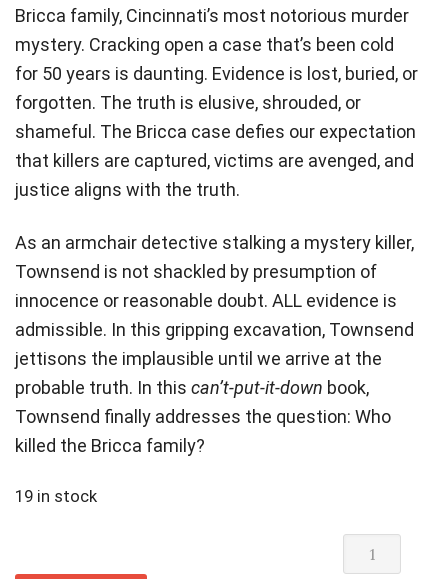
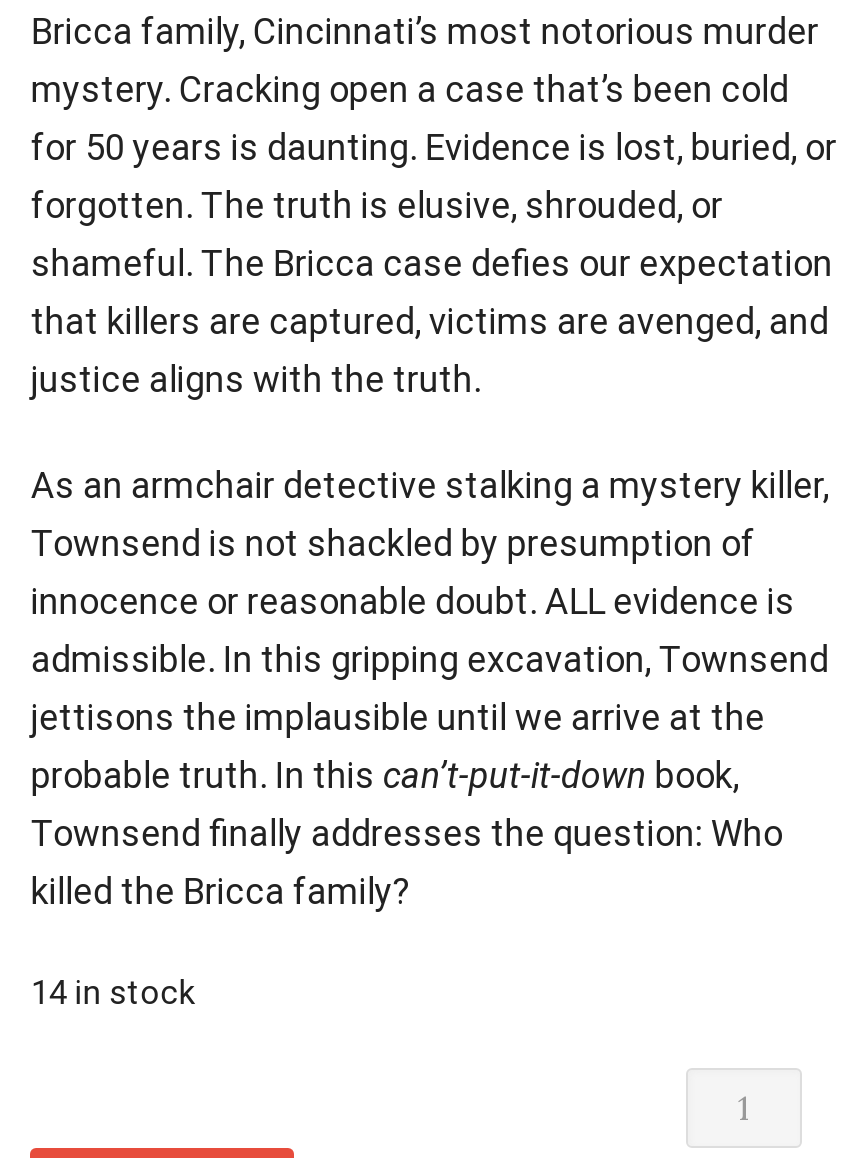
- 19 in stock
+ 14 in stock
